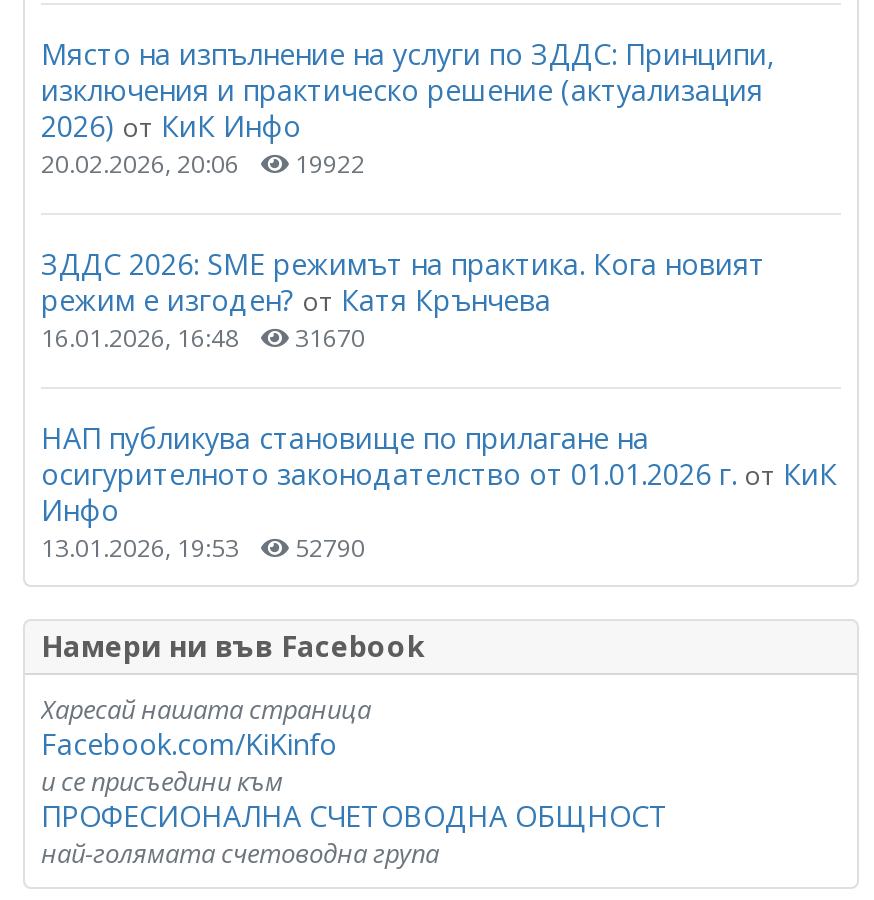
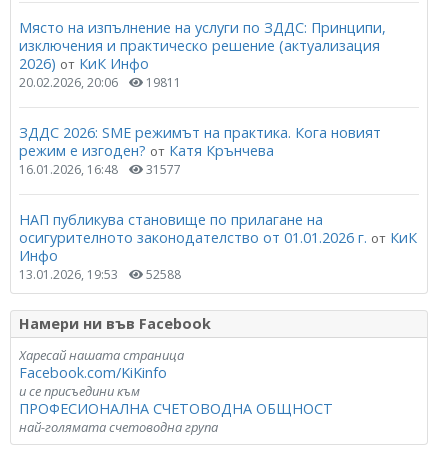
- 20.02.2026, 20:06 19922
+ 20.02.2026, 20:06 19811

- 16.01.2026, 16:48 31670
+ 16.01.2026, 16:48 31577

- 13.01.2026, 19:53 52790
+ 13.01.2026, 19:53 52588
